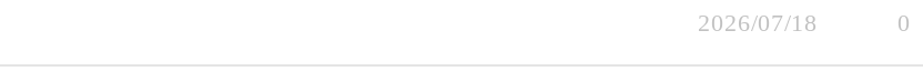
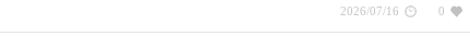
- 2026/07/18
+ 2026/07/16
